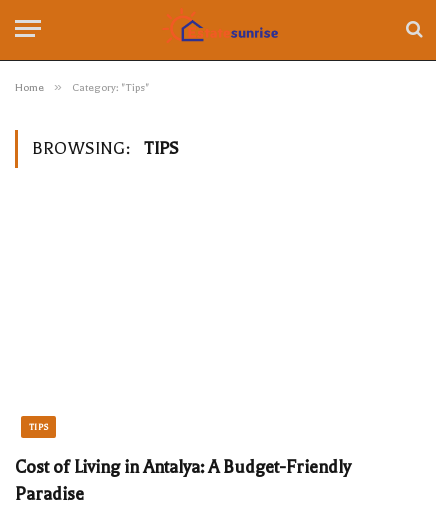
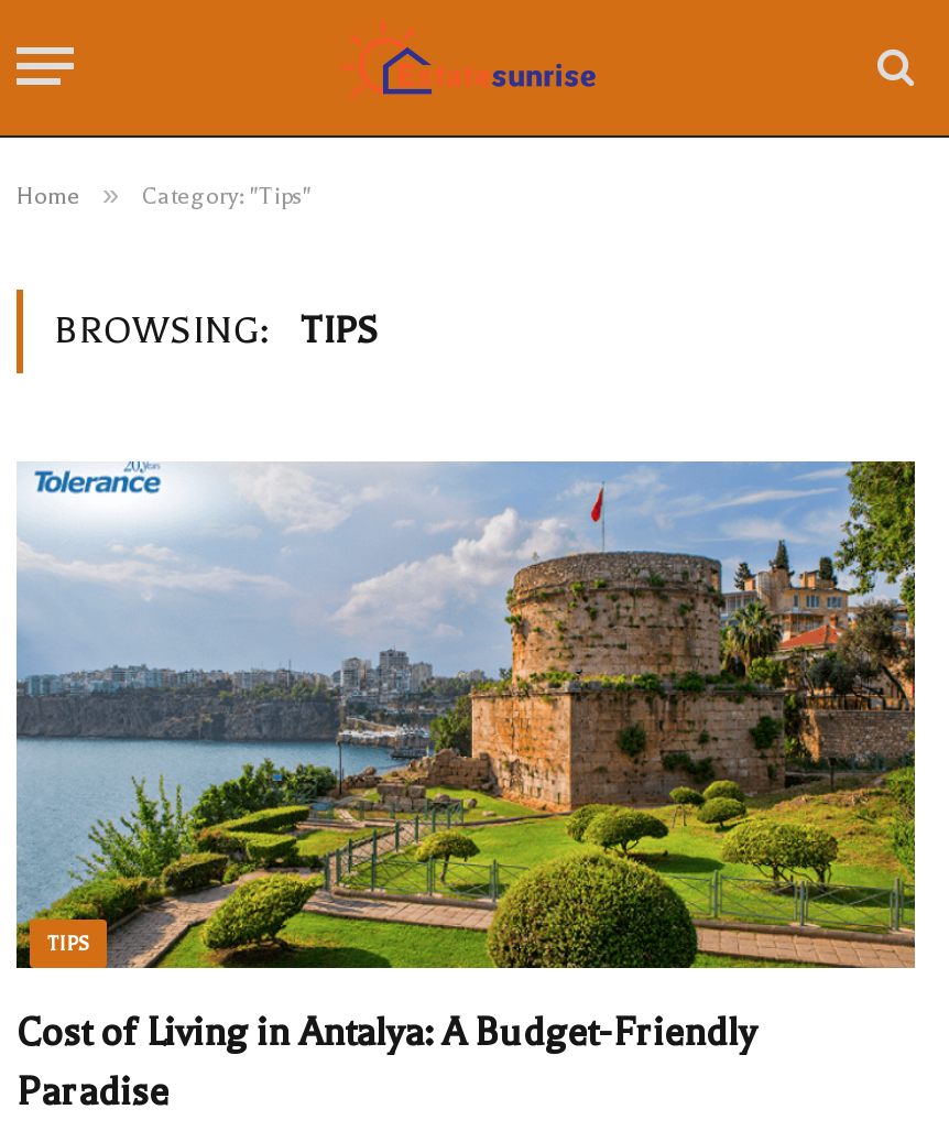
+ [image]
